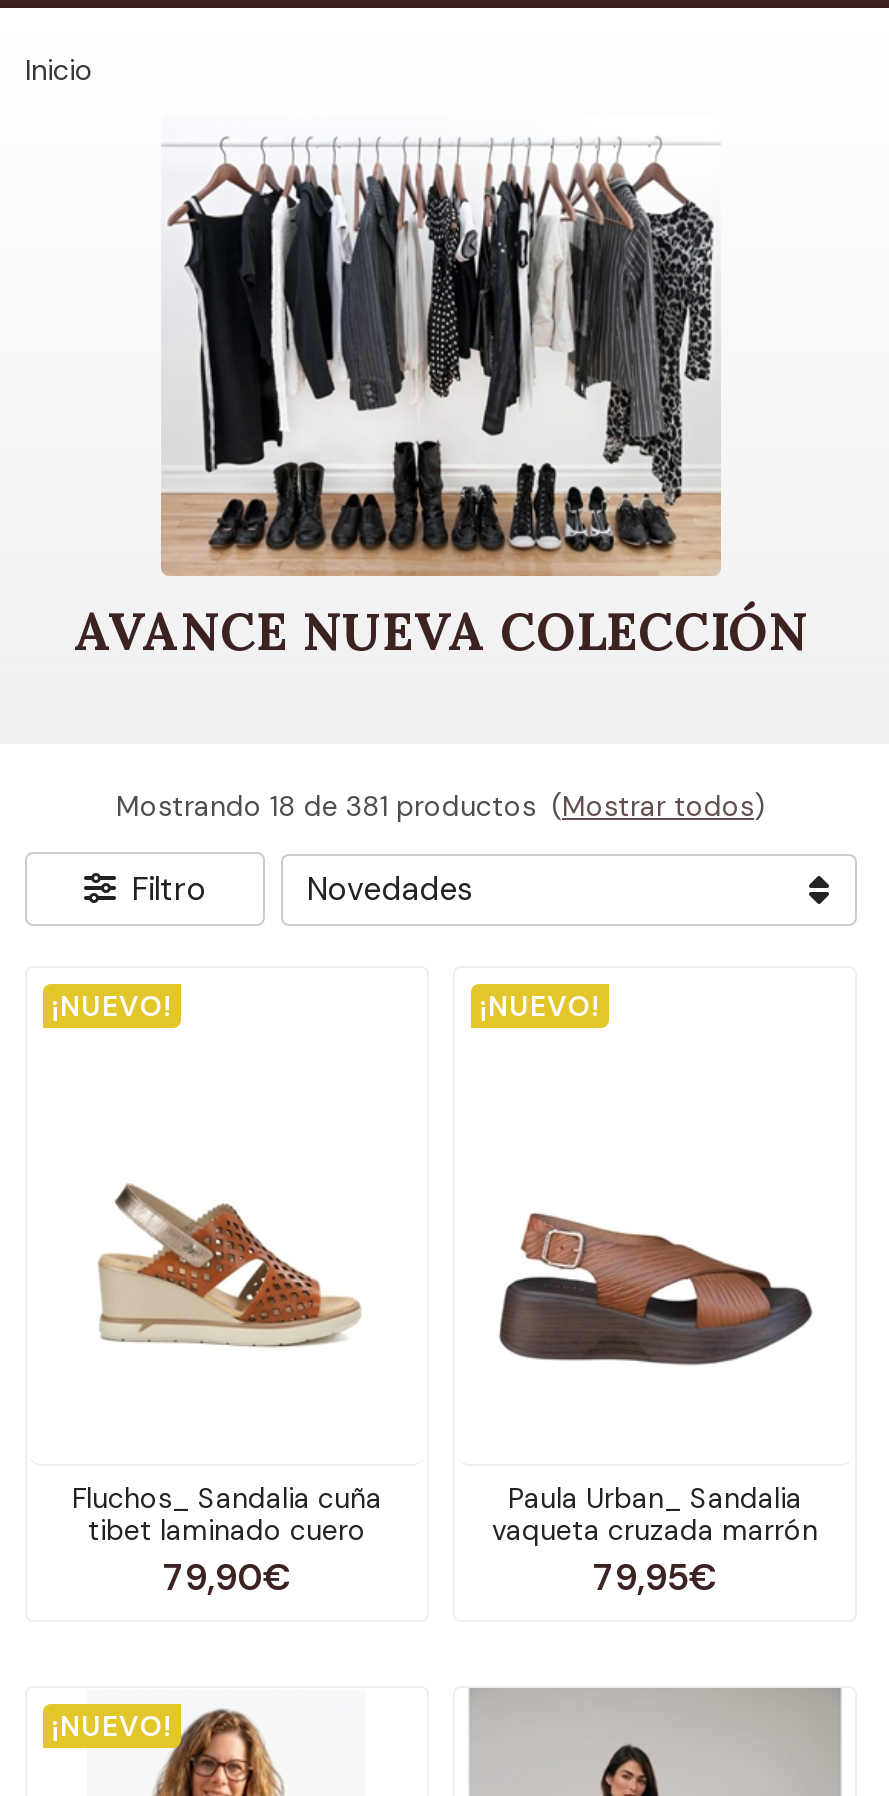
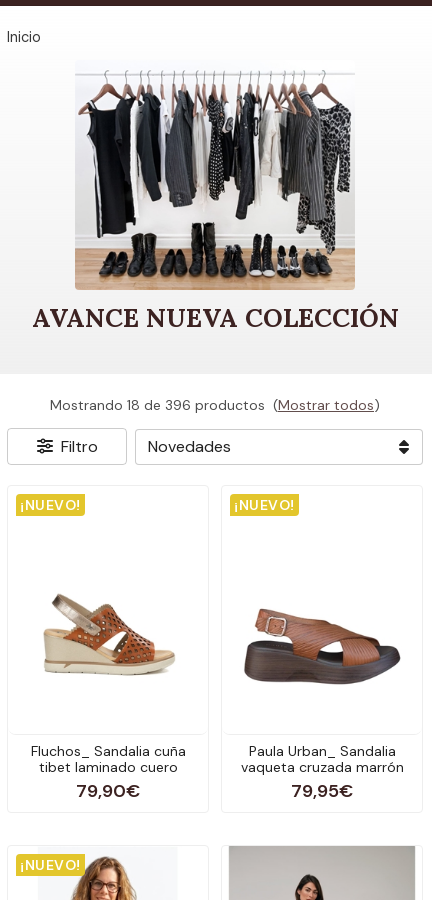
- Mostrando 18 de 381 productos (Mostrar todos)
+ Mostrando 18 de 396 productos (Mostrar todos)
